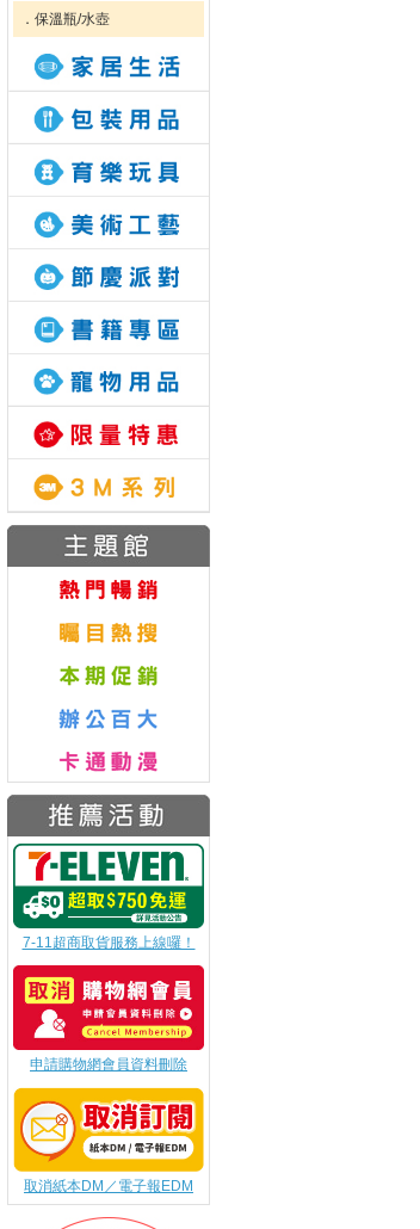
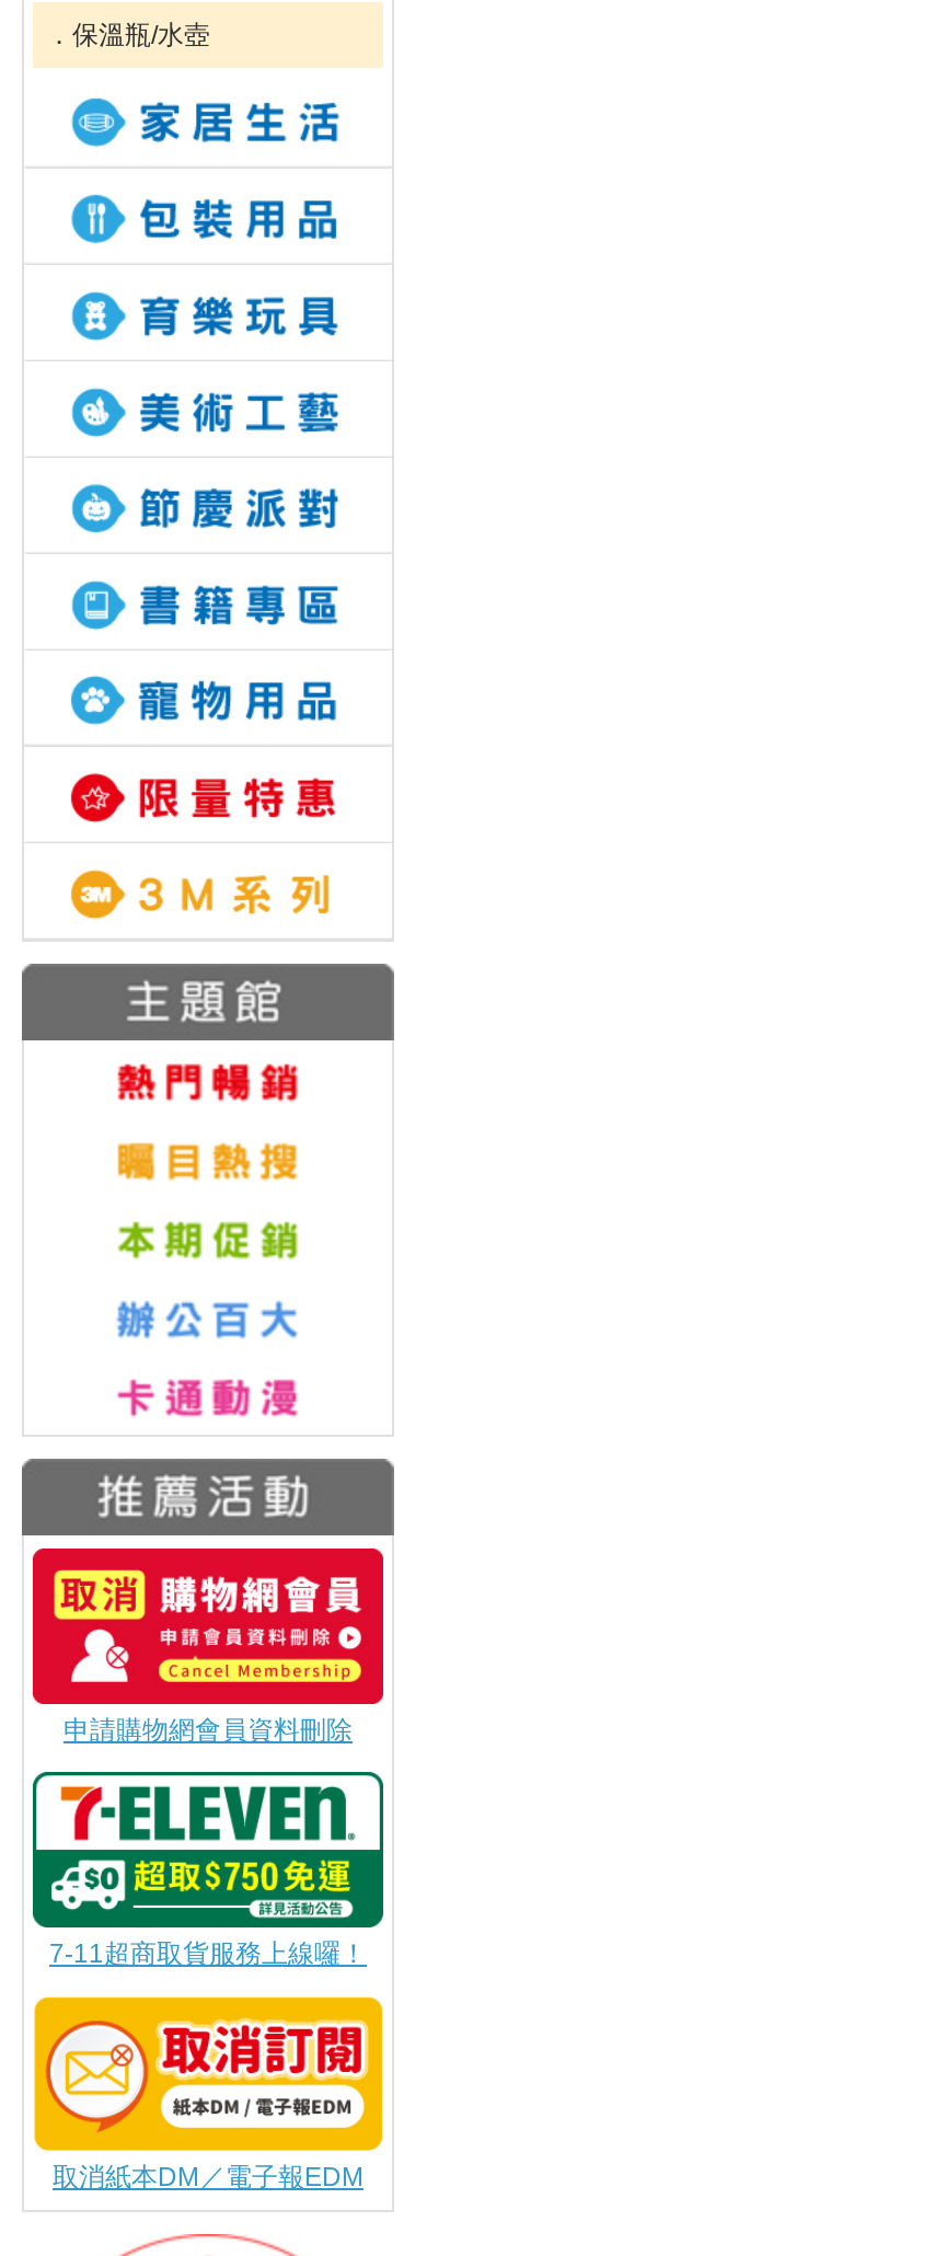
moved down: [image] | 7-11超商取貨服務上線囉！

moved up: [image] | 申請購物網會員資料刪除
